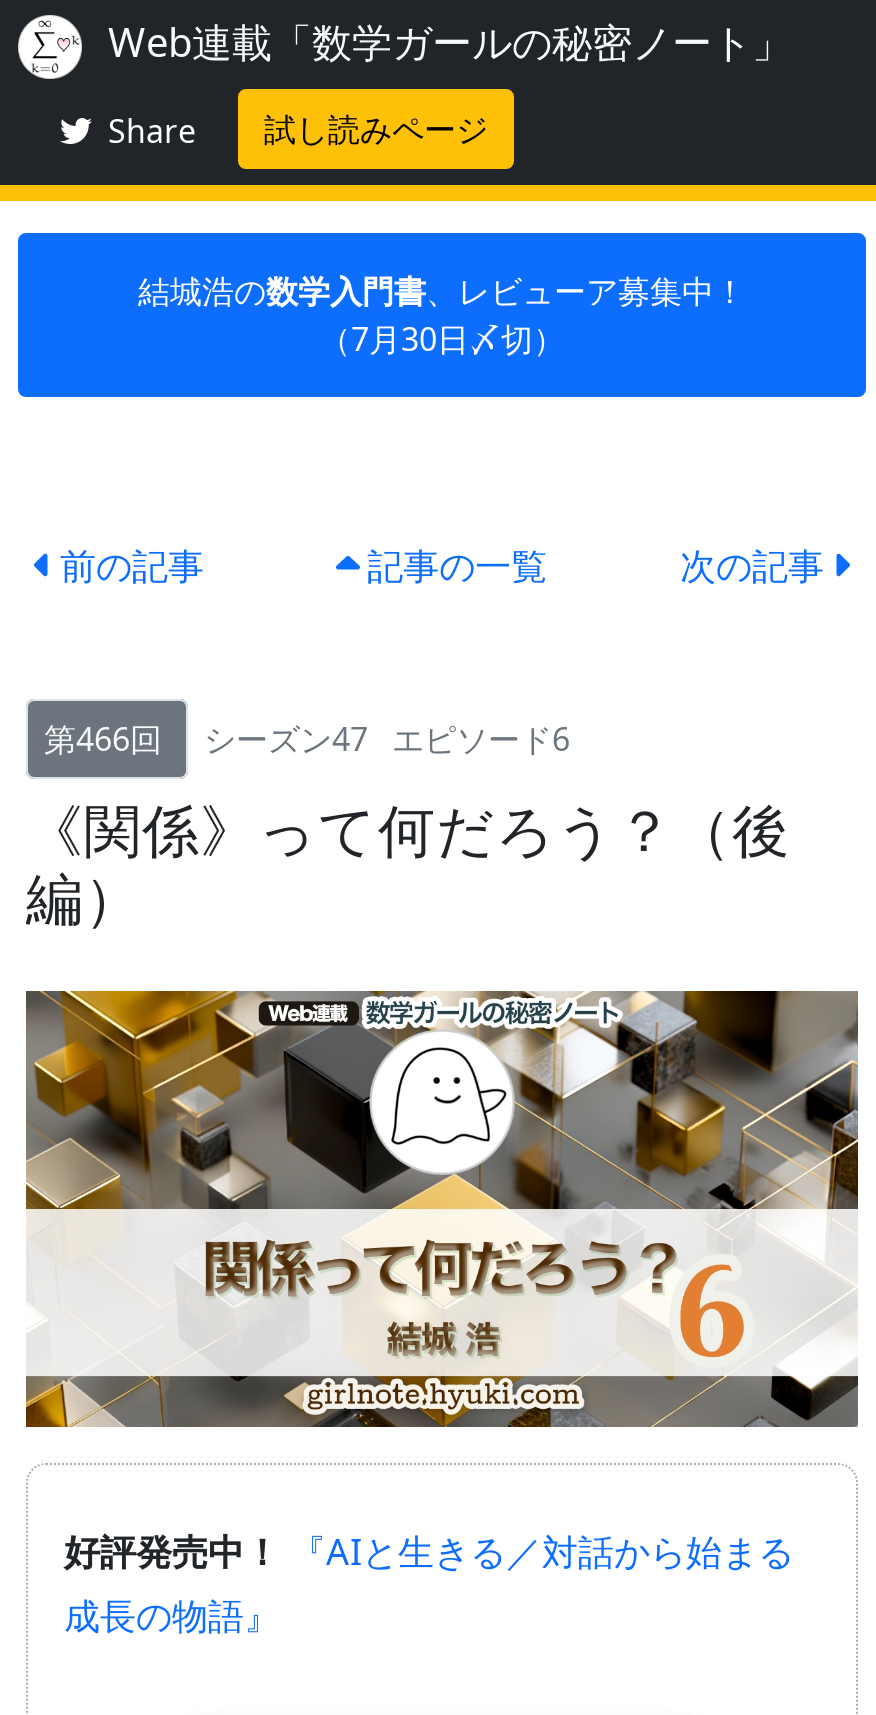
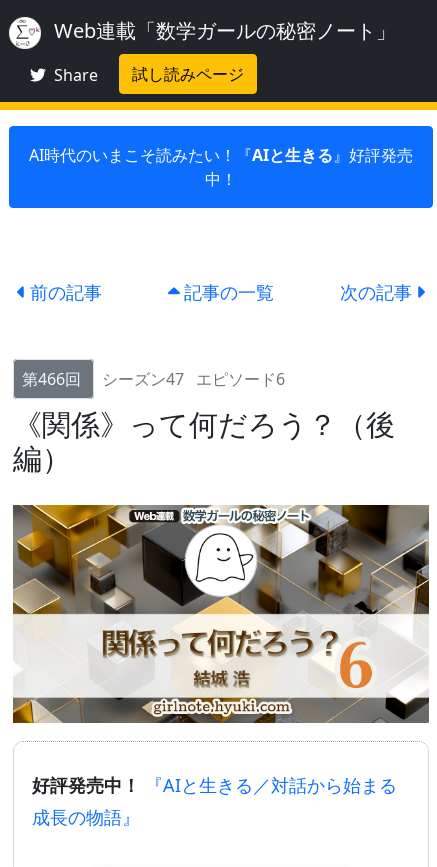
- 結城浩の数学入門書、レビューア募集中！
- （7月30日〆切）
+ AI時代のいまこそ読みたい！『AIと生きる』好評発売
+ 中！
